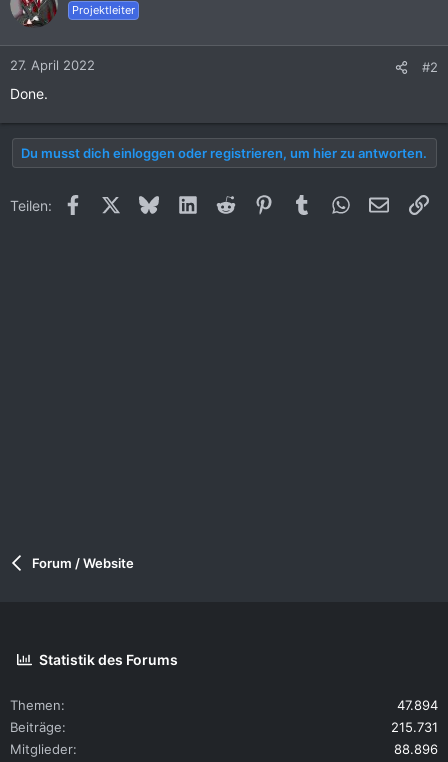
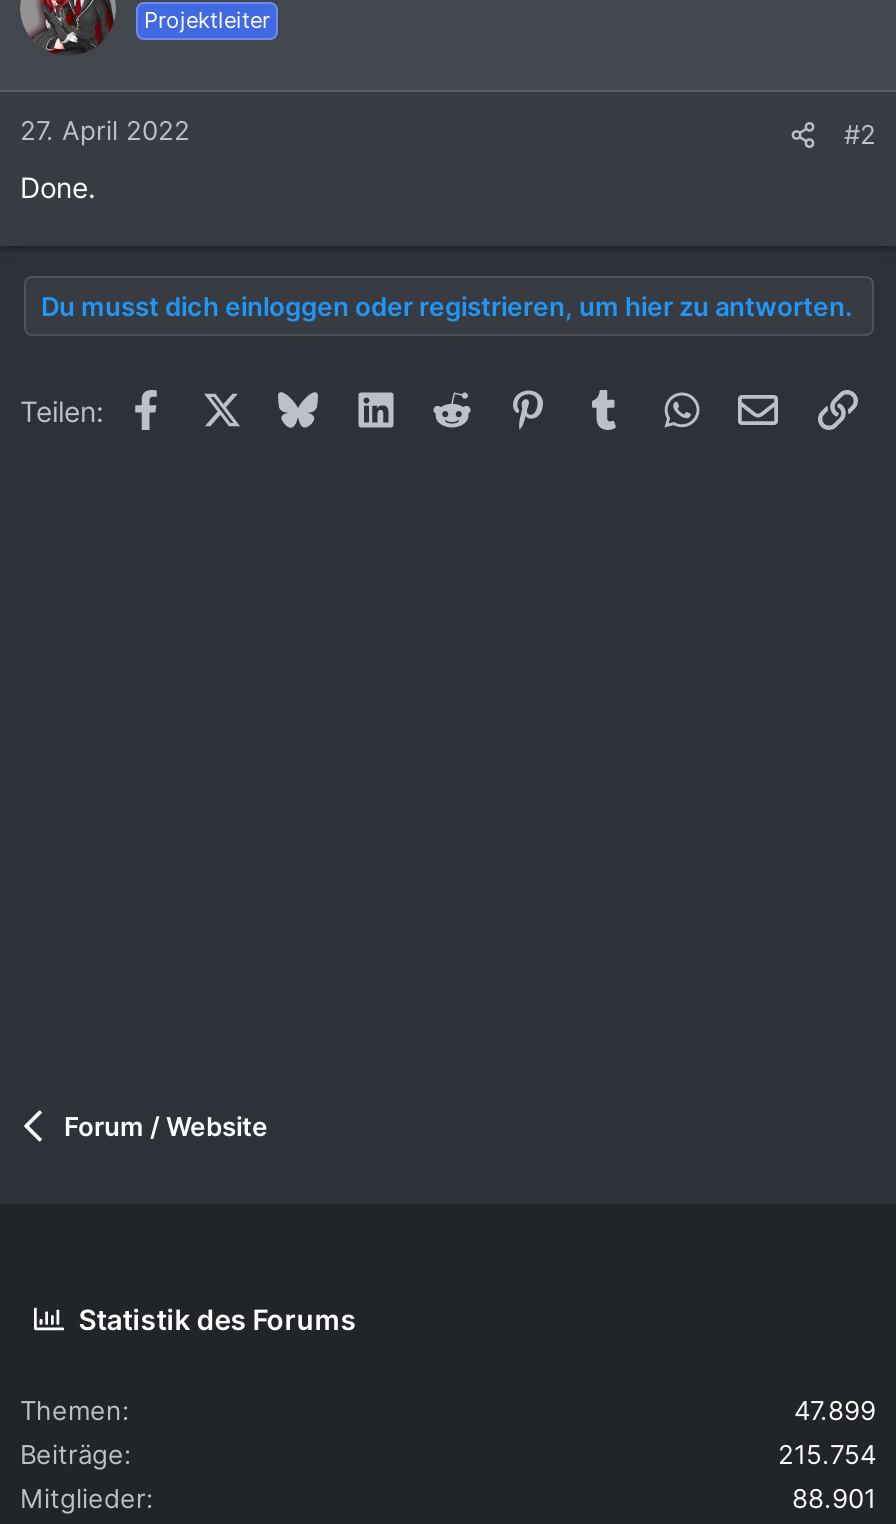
- 47.894
+ 47.899

- 215.731
+ 215.754

- 88.896
+ 88.901
